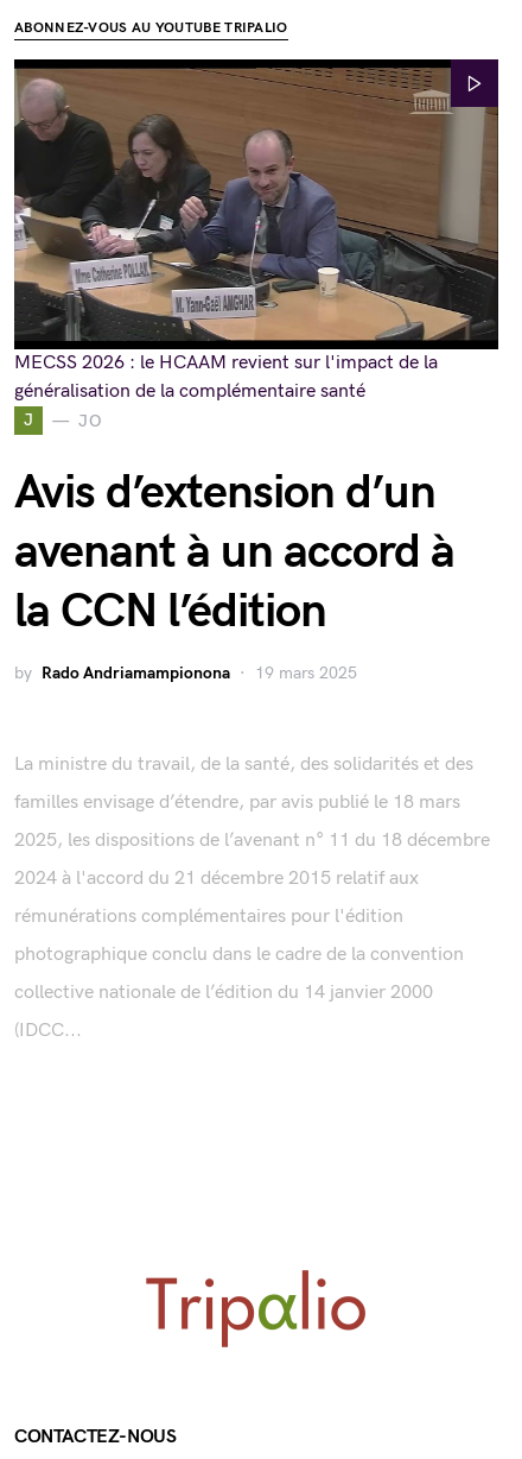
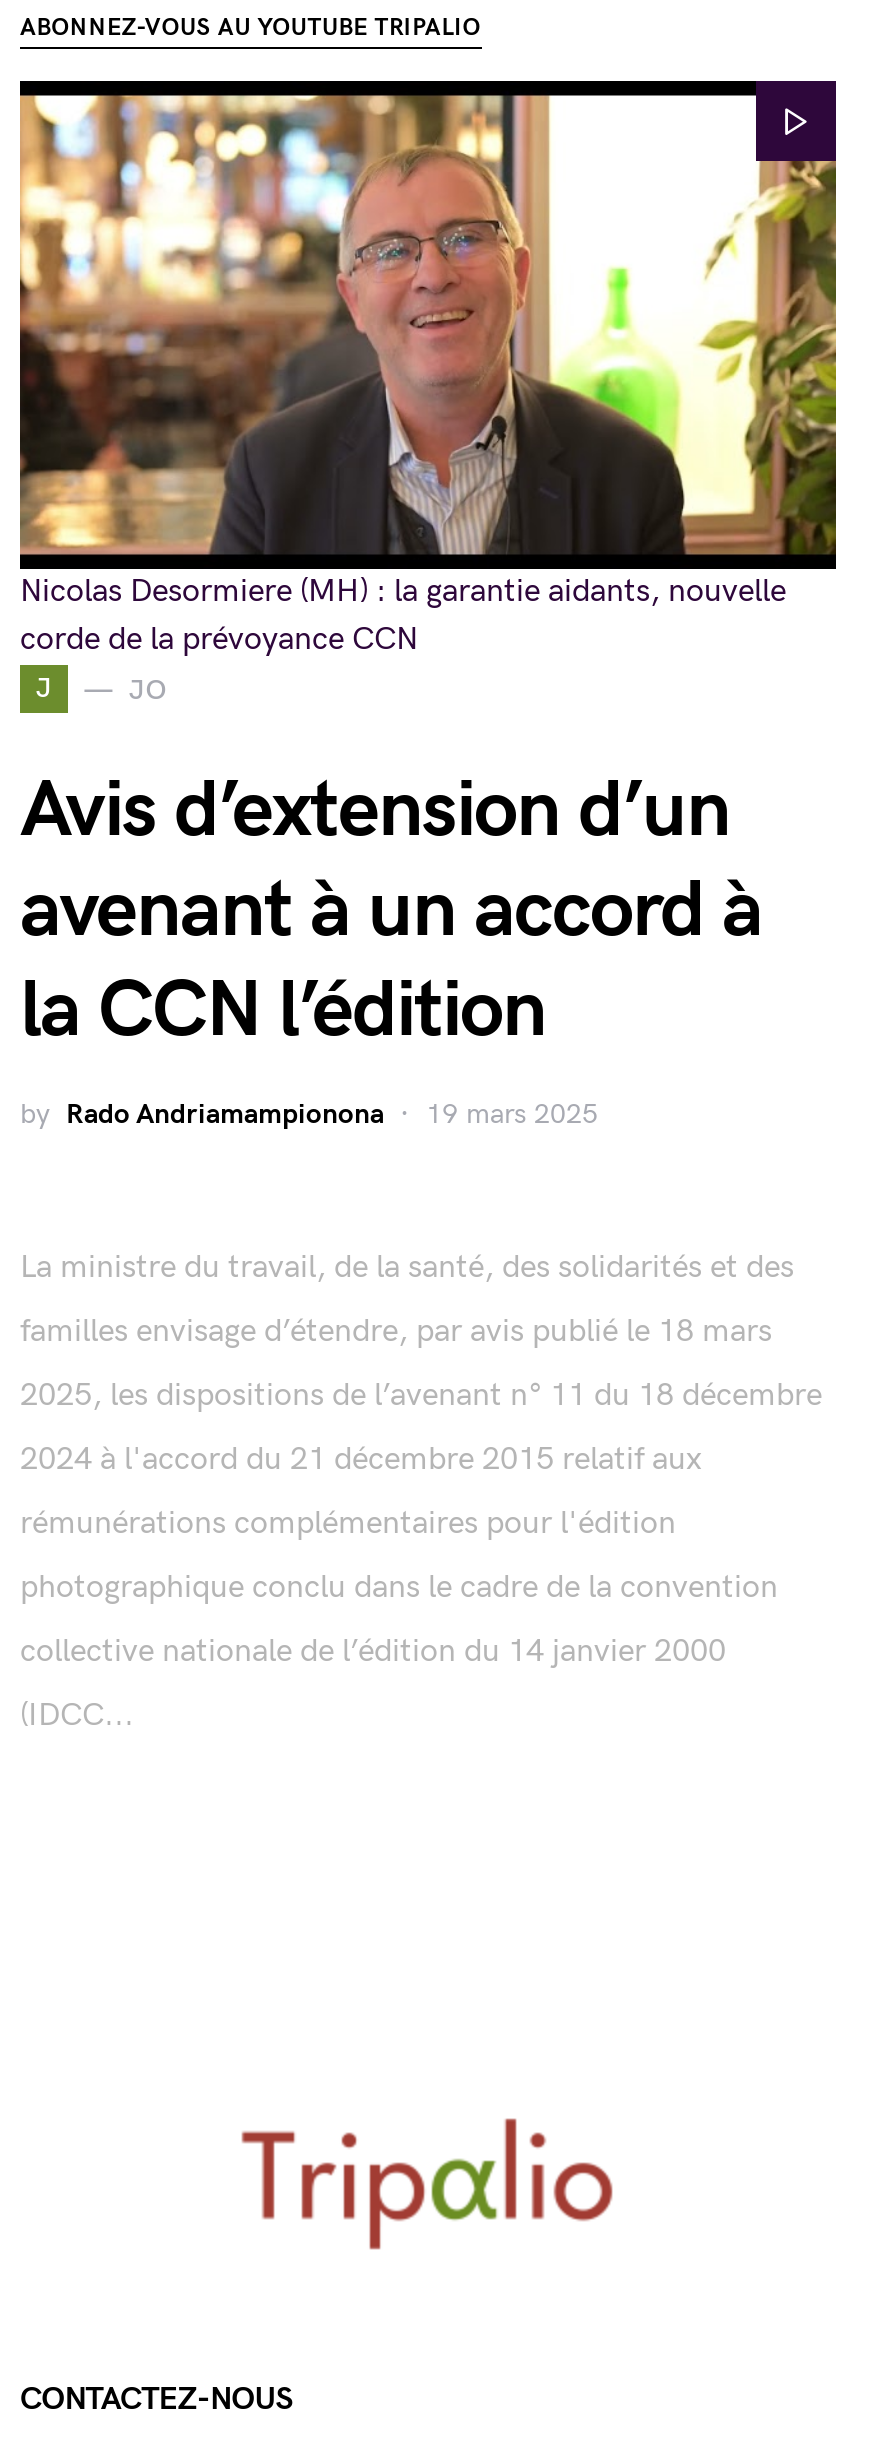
- [image]
- MECSS 2026 : le HCAAM revient sur l'impact de la
- généralisation de la complémentaire santé
+ [image]
+ Nicolas Desormiere (MH) : la garantie aidants, nouvelle
+ corde de la prévoyance CCN
